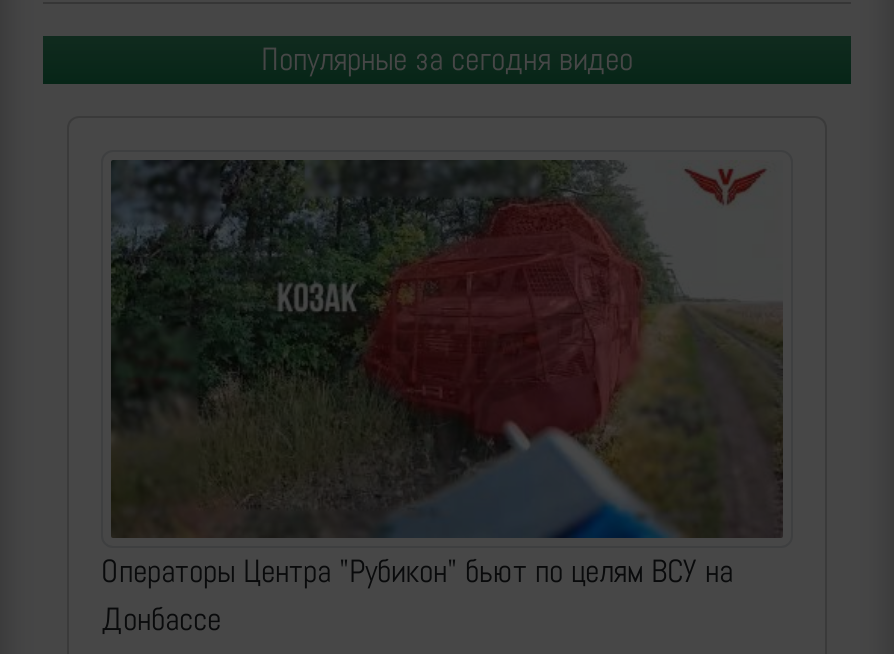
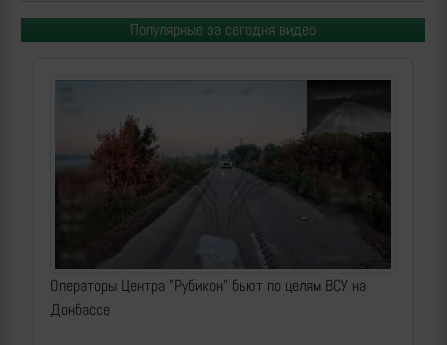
- [image]
+ [image]
